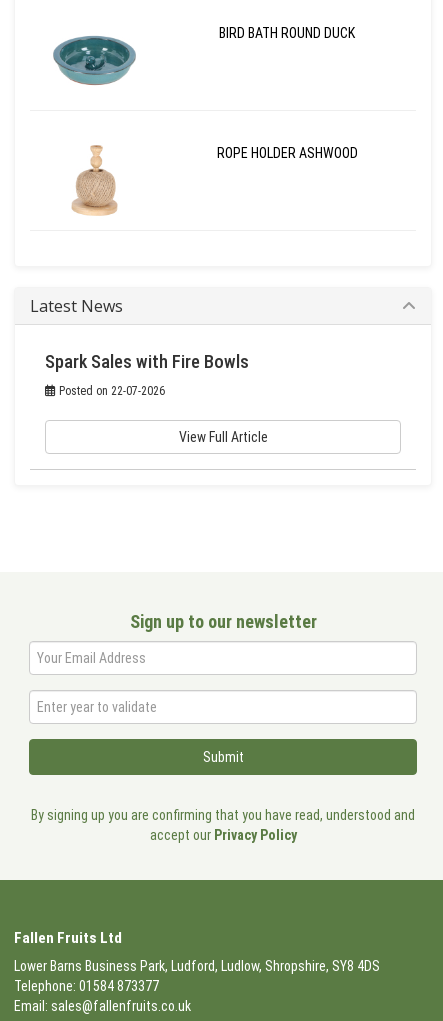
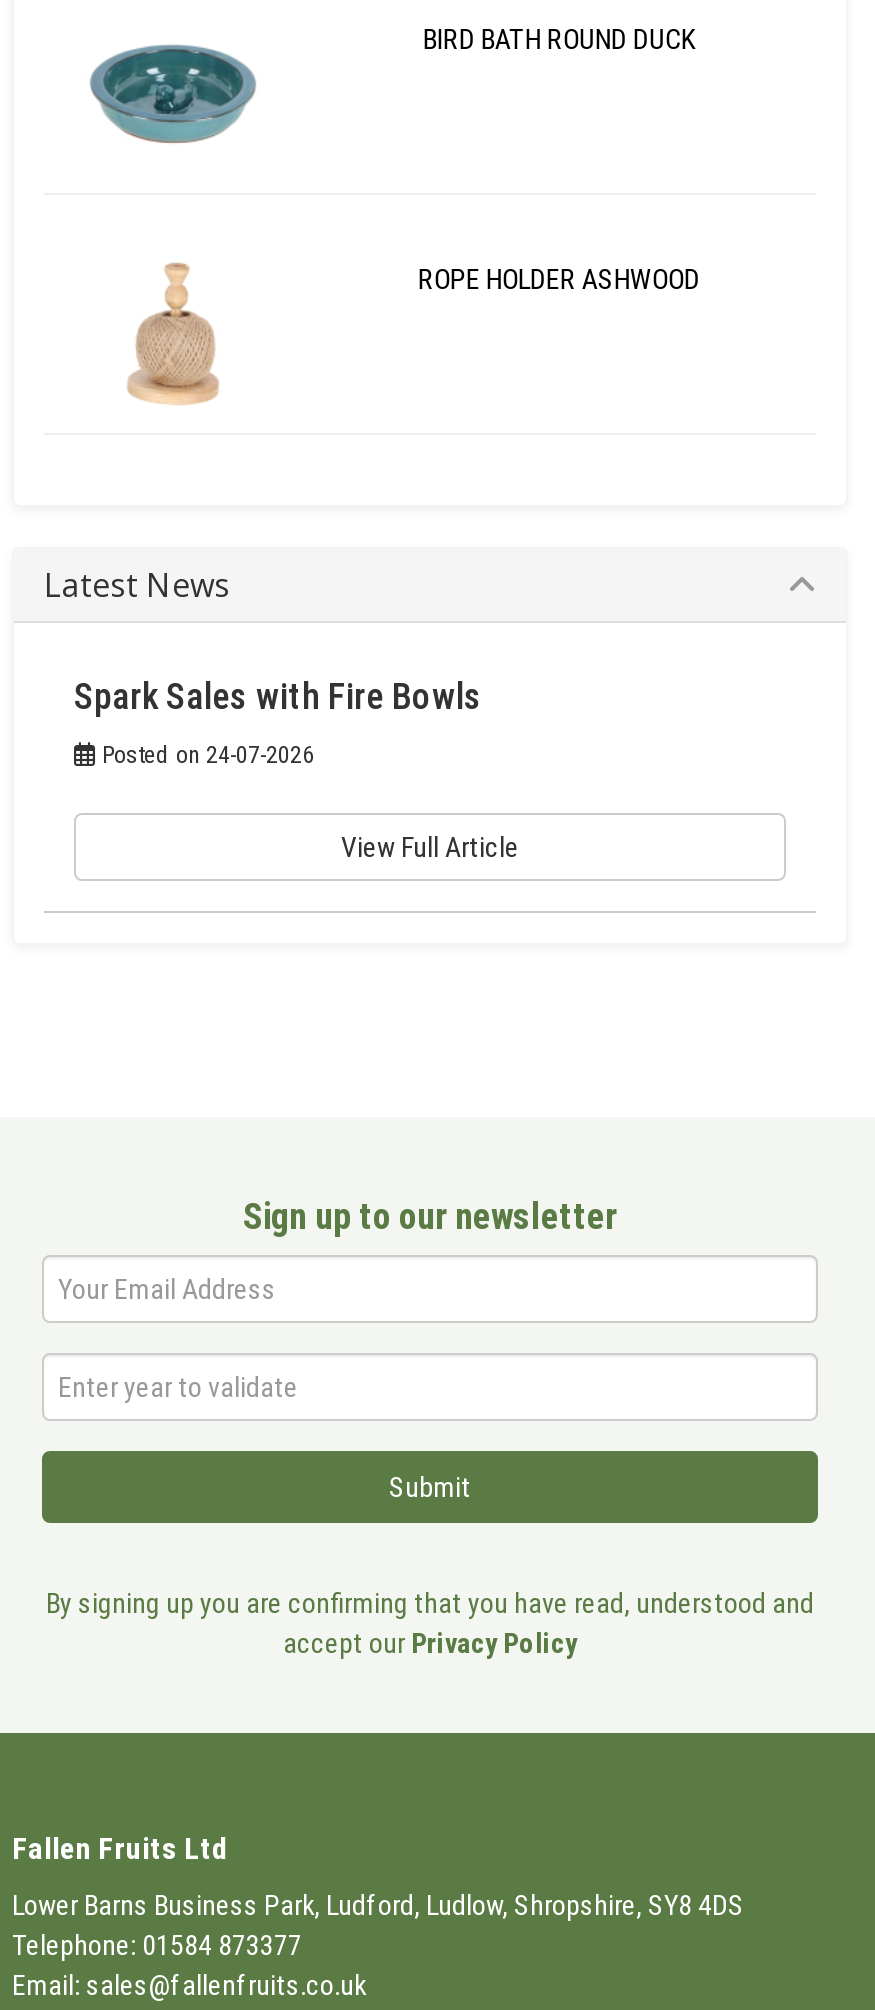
- Posted on 22-07-2026
+ Posted on 24-07-2026
